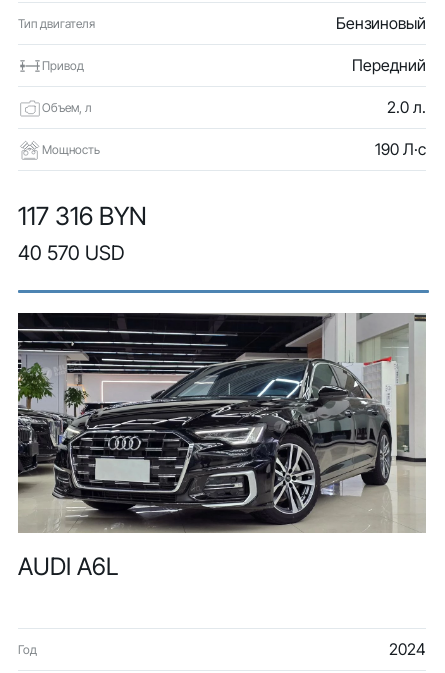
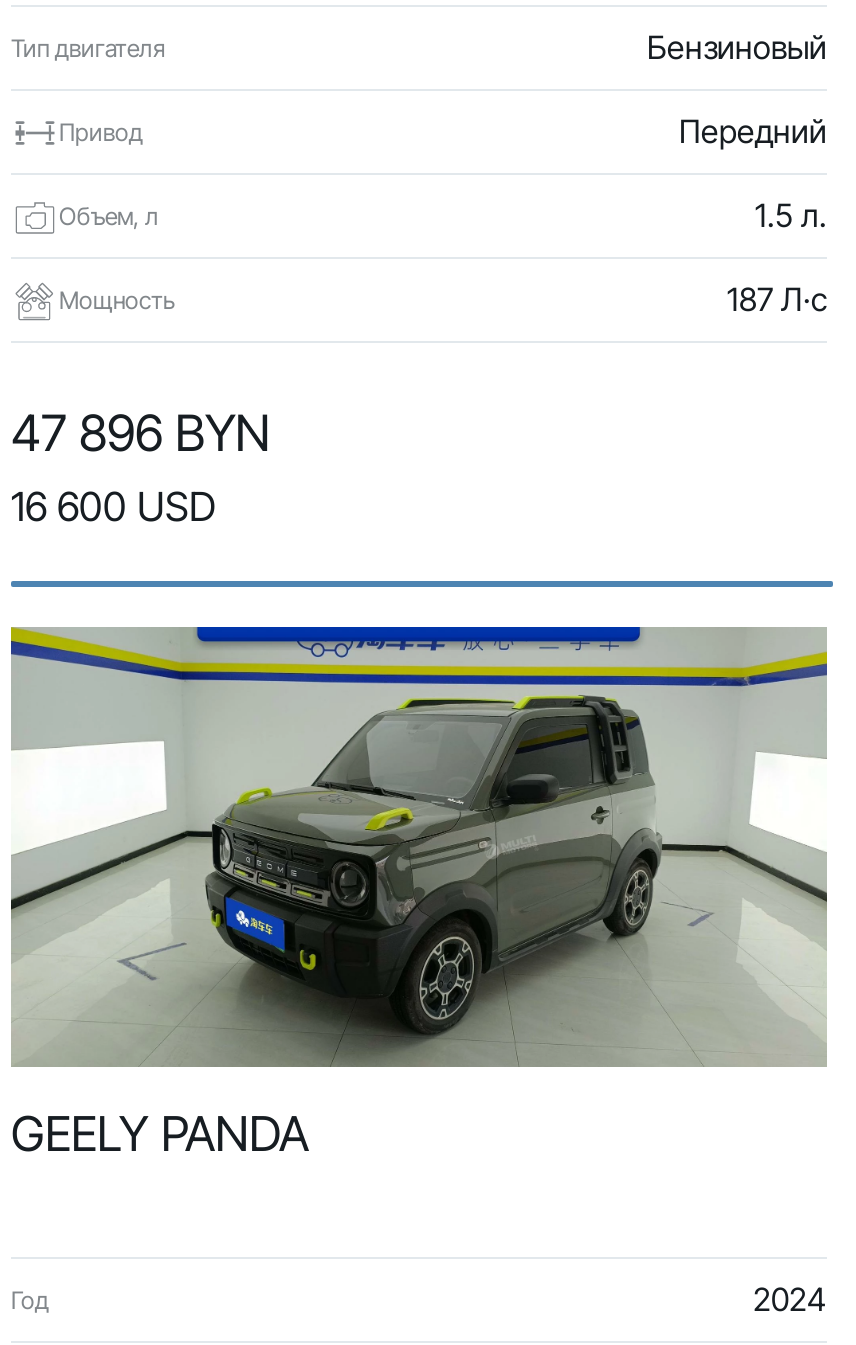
- 2.0 л.
+ 1.5 л.

- 190 Л·с
+ 187 Л·с

- 117 316 BYN
- 40 570 USD
+ 47 896 BYN
+ 16 600 USD

- [image]
- AUDI A6L
+ [image]
+ GEELY PANDA
